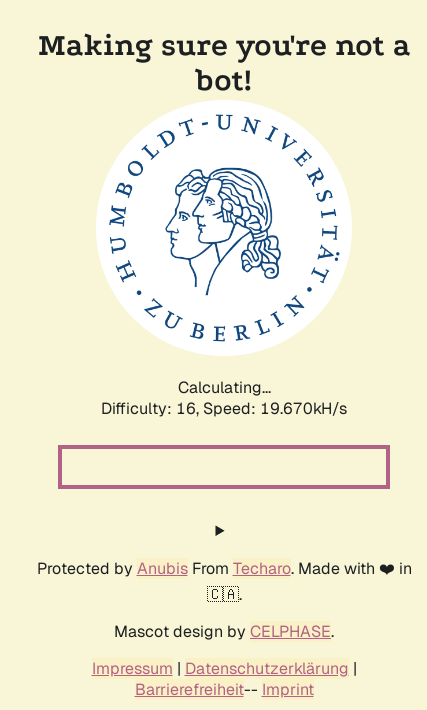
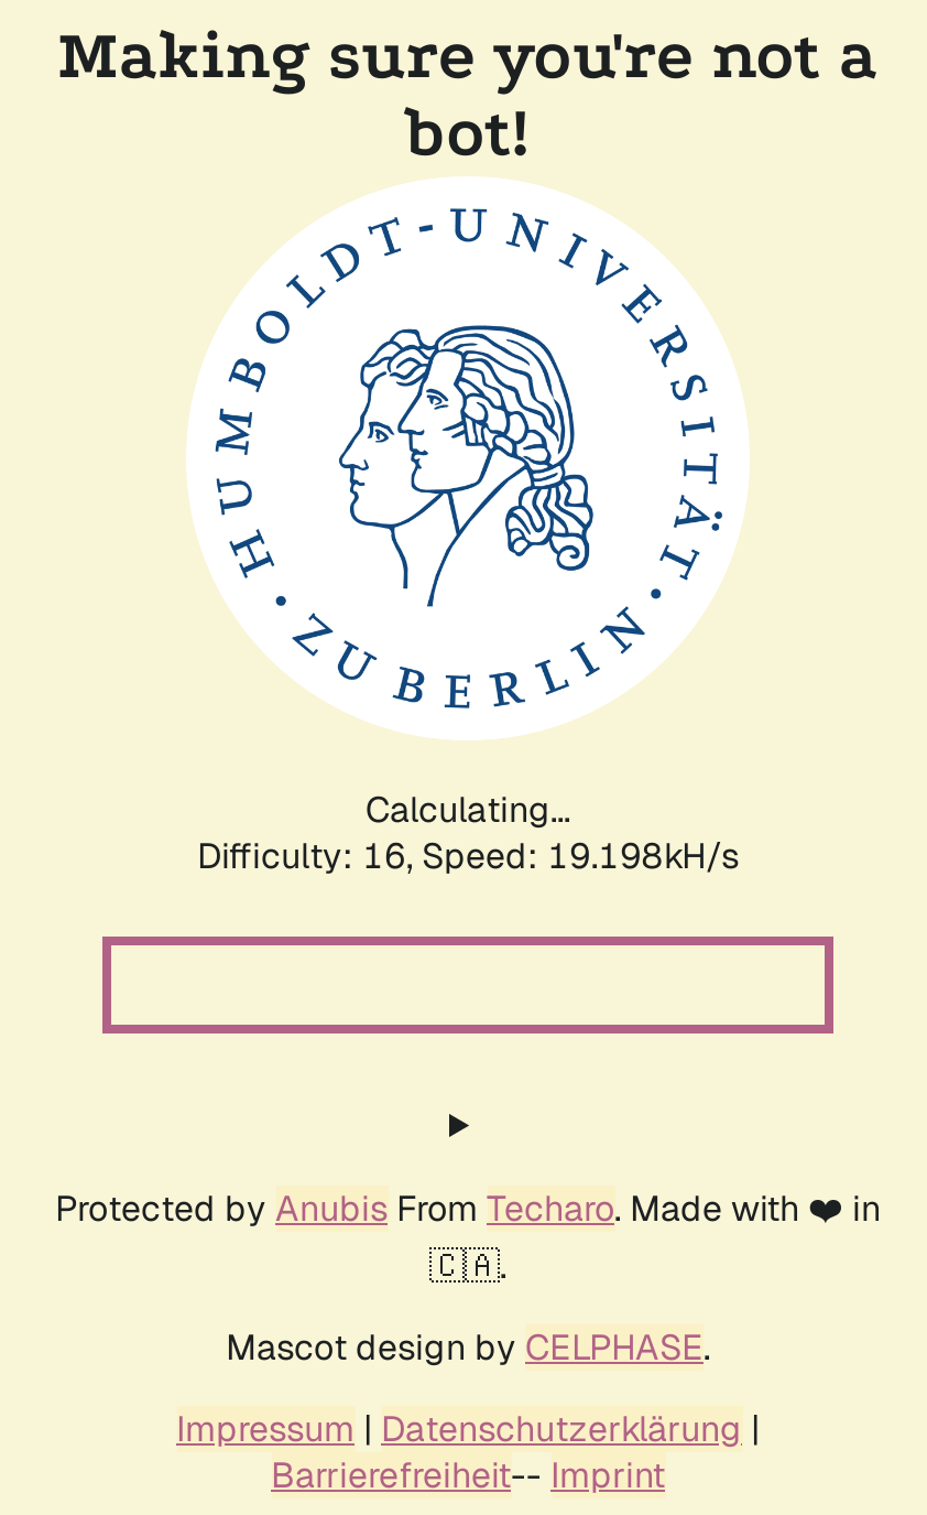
- Difficulty: 16, Speed: 19.670kH/s
+ Difficulty: 16, Speed: 19.198kH/s
